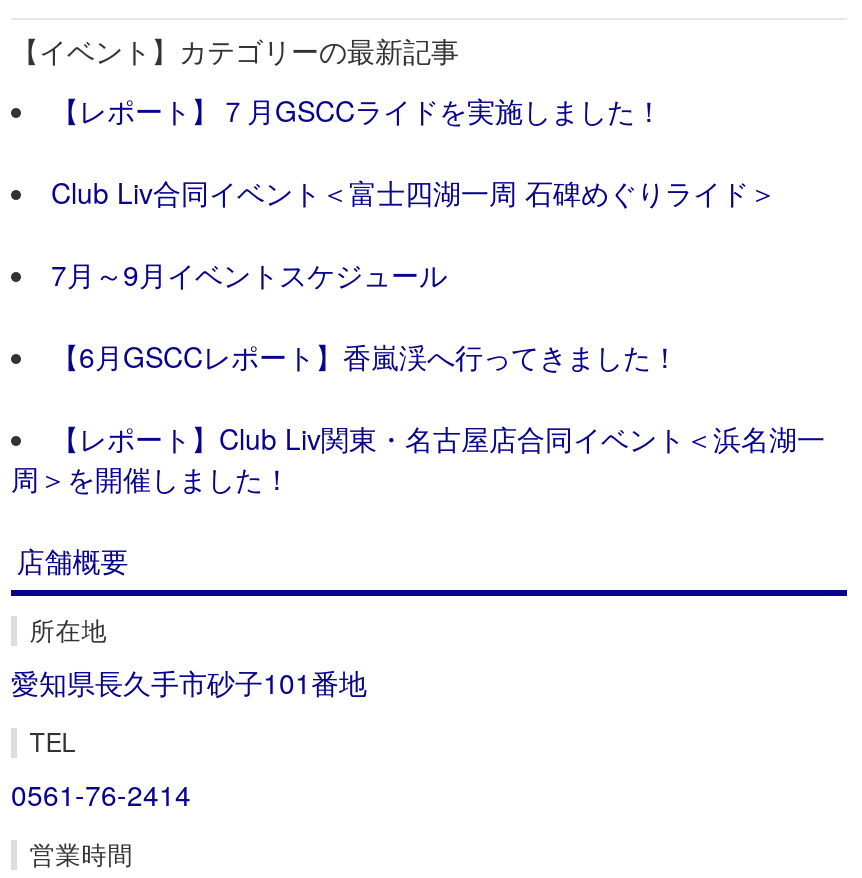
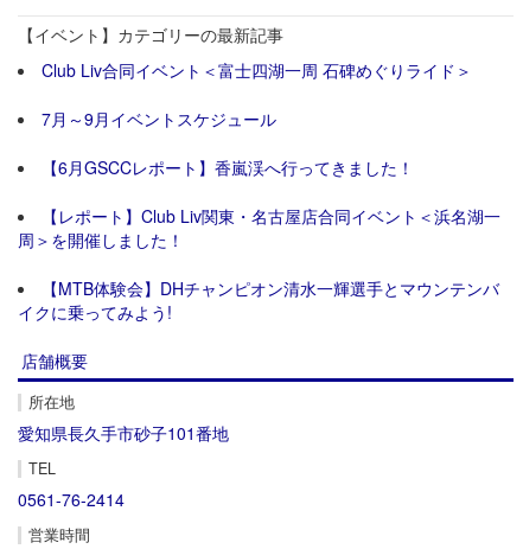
- 【レポート】７月GSCCライドを実施しました！

moved up: Club Liv合同イベント＜富士四湖一周 石碑めぐりライド＞ | 7月～9月イベントスケジュール | 【6月GSCCレポート】香嵐渓へ行ってきました！ | 【レポート】Club Liv関東・名古屋店合同イベント＜浜名湖一 | 周＞を開催しました！

+ 【MTB体験会】DHチャンピオン清水一輝選手とマウンテンバ
+ イクに乗ってみよう!
